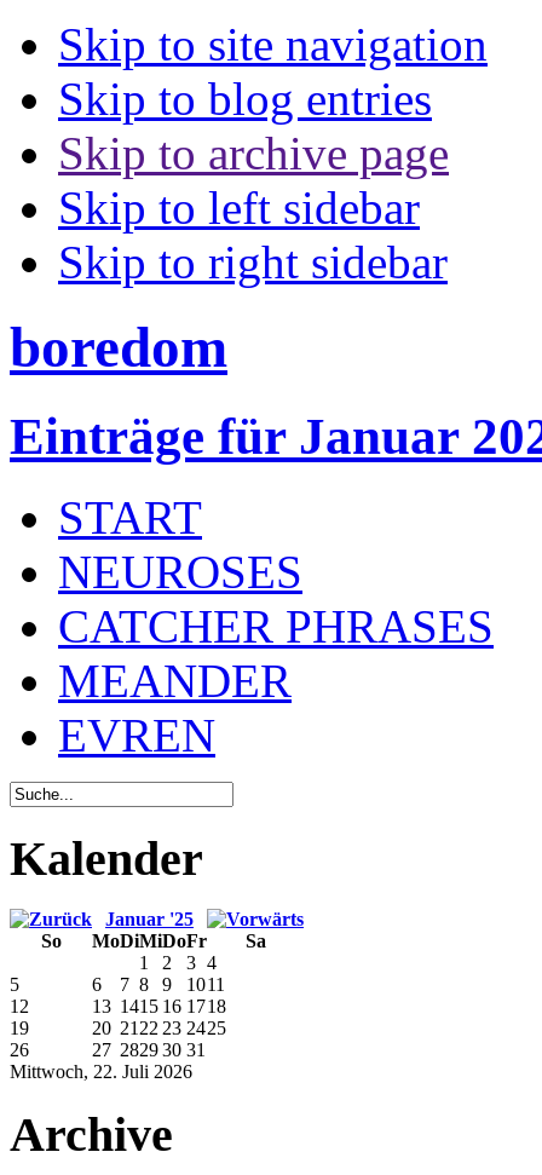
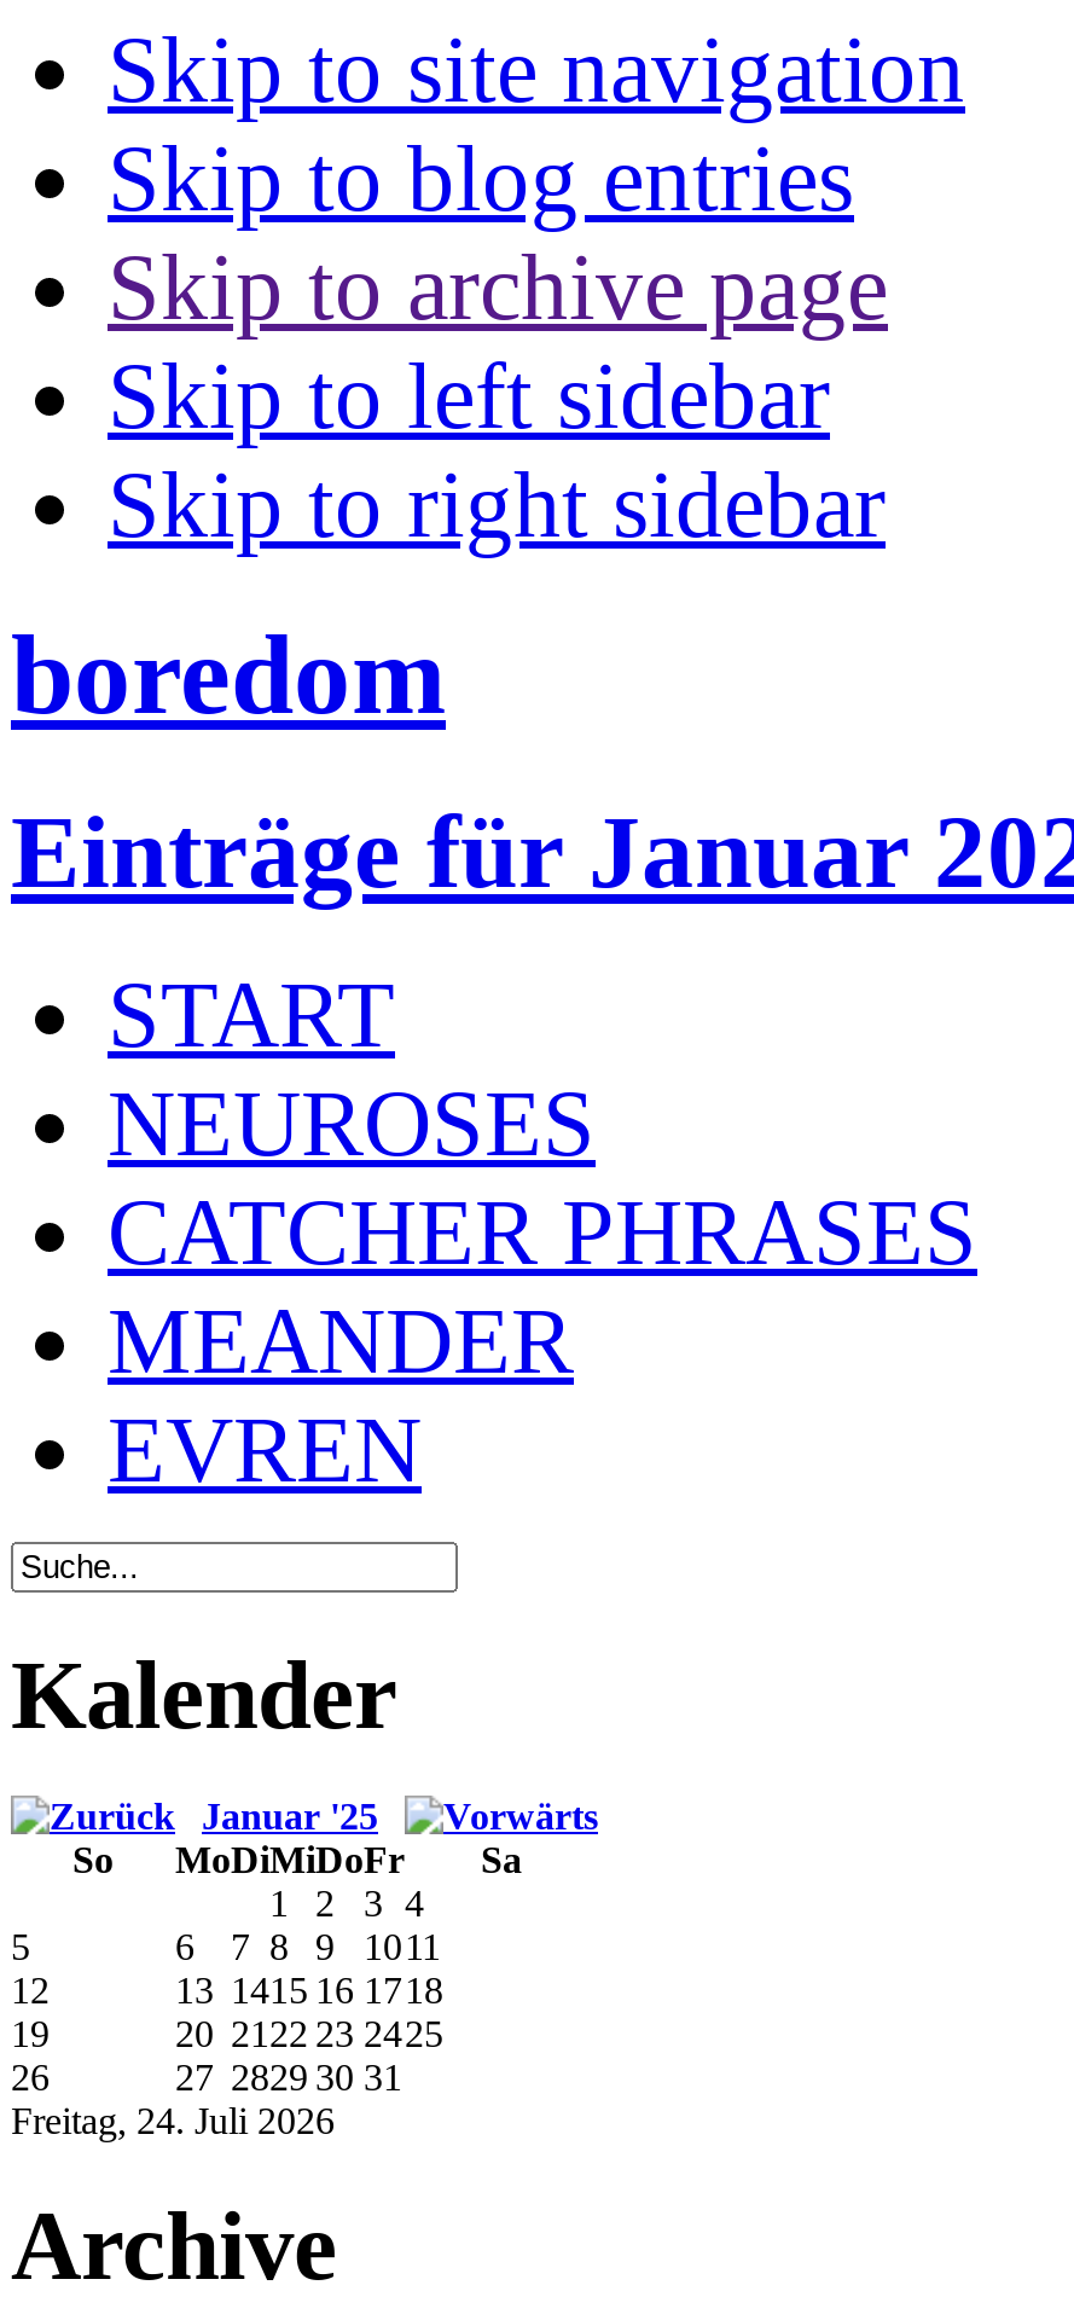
- Mittwoch, 22. Juli 2026
+ Freitag, 24. Juli 2026
